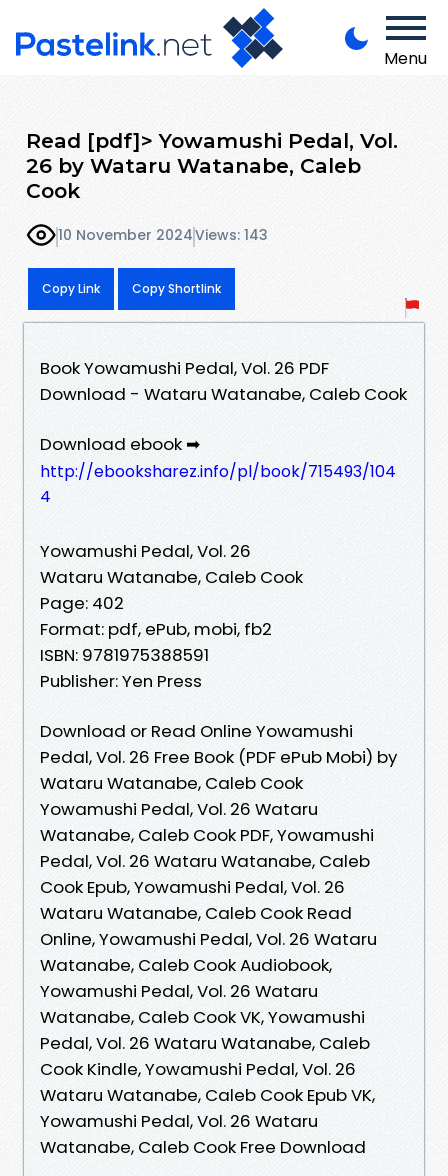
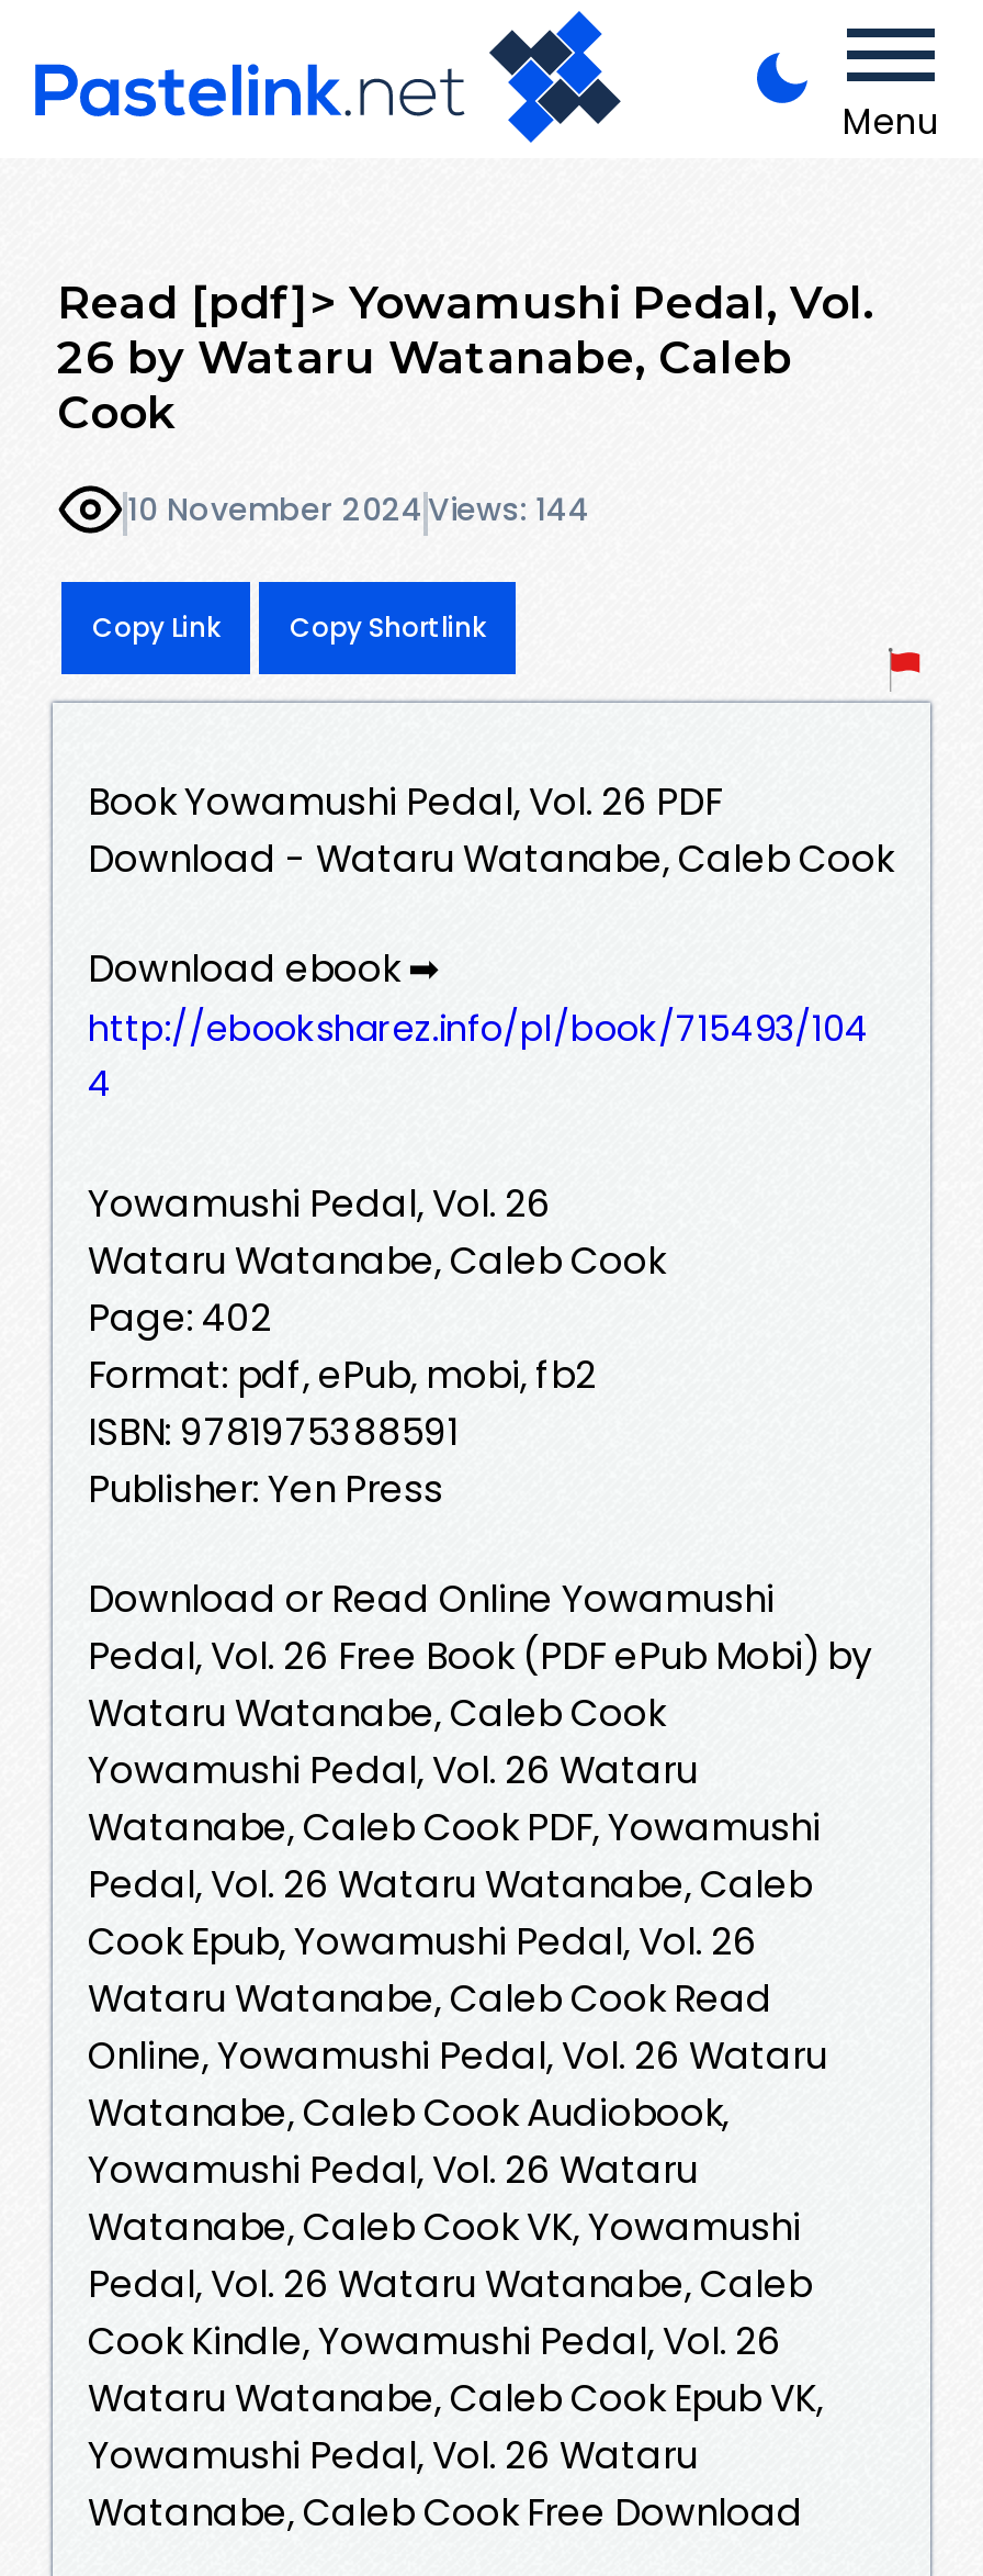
- 10 November 2024 Views: 143
+ 10 November 2024 Views: 144
